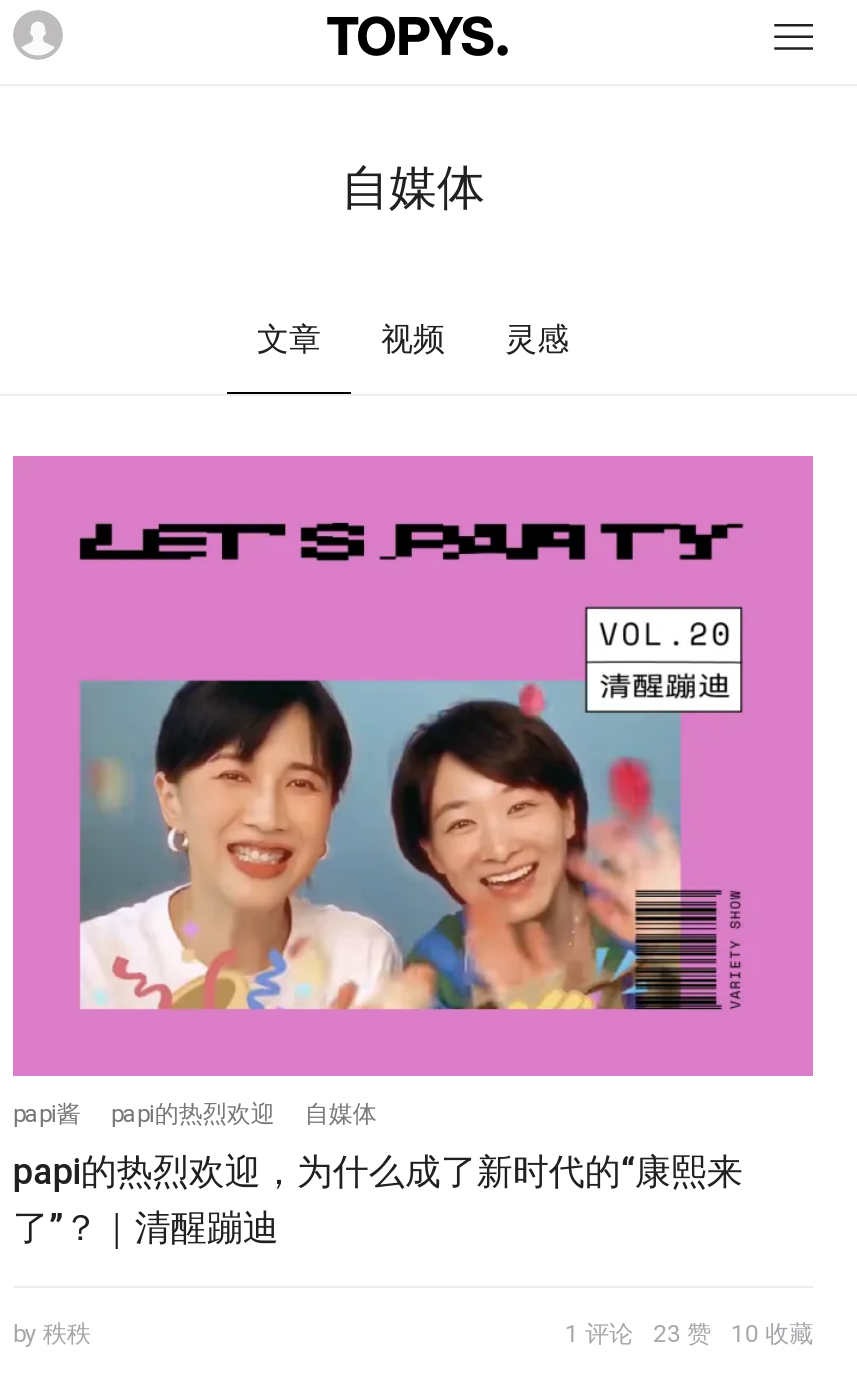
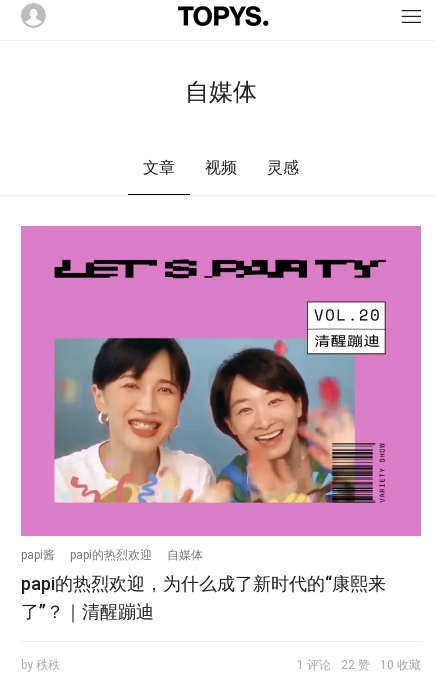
- 1 评论 23 赞 10 收藏
+ 1 评论 22 赞 10 收藏
